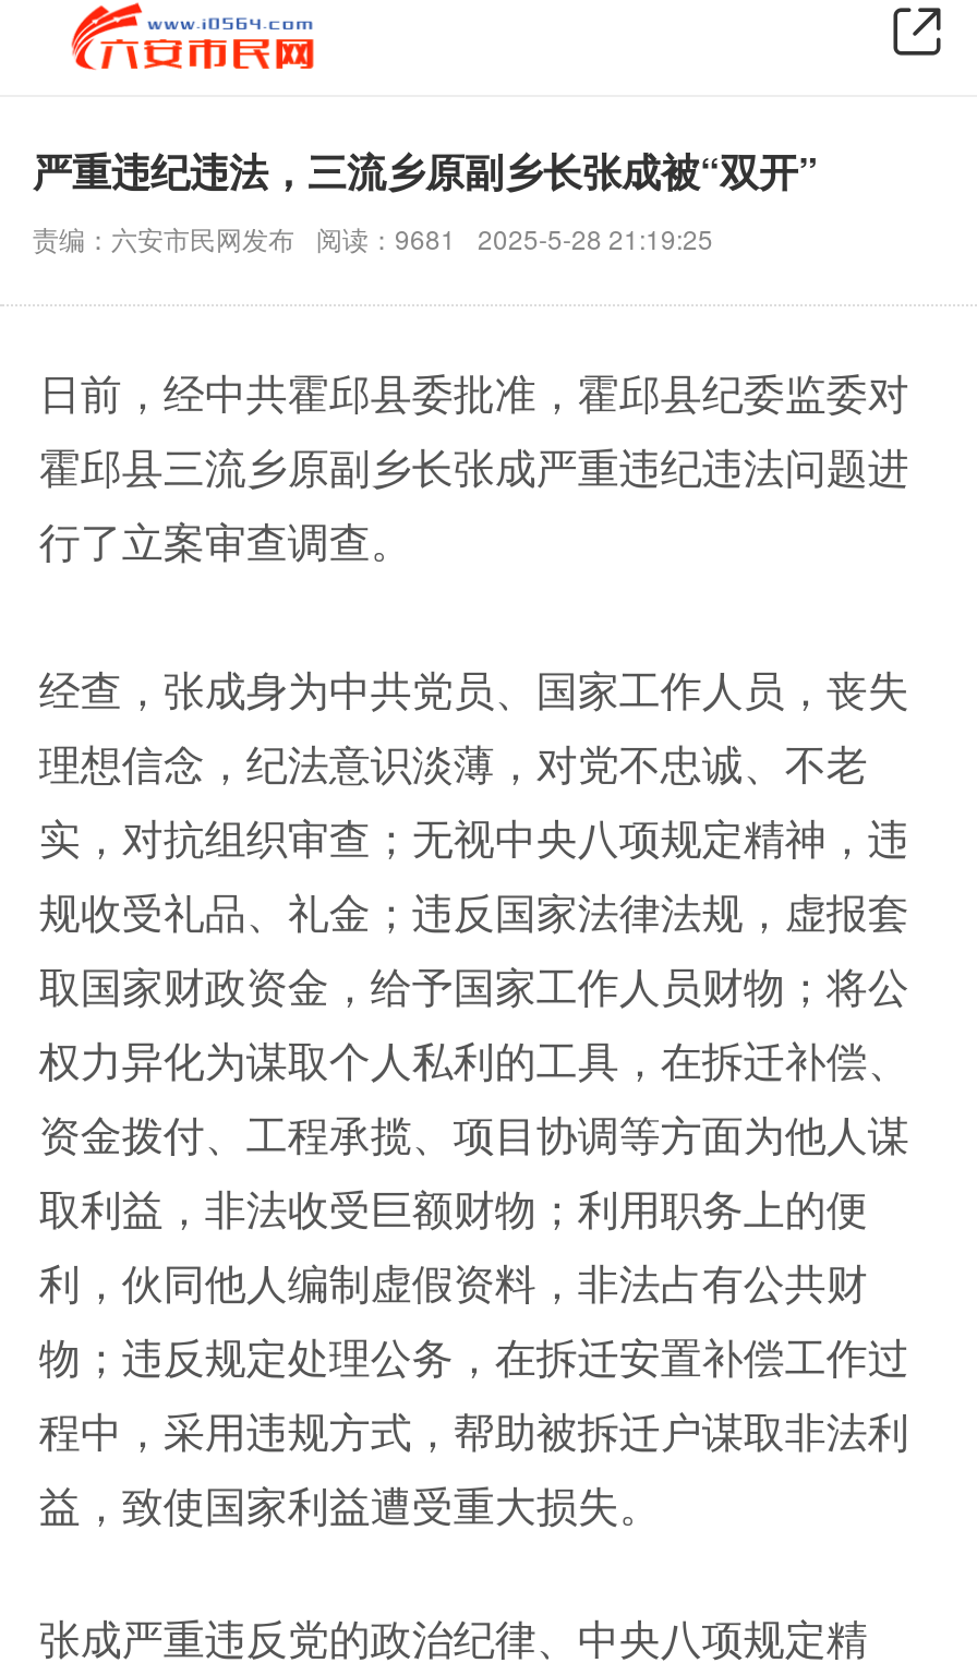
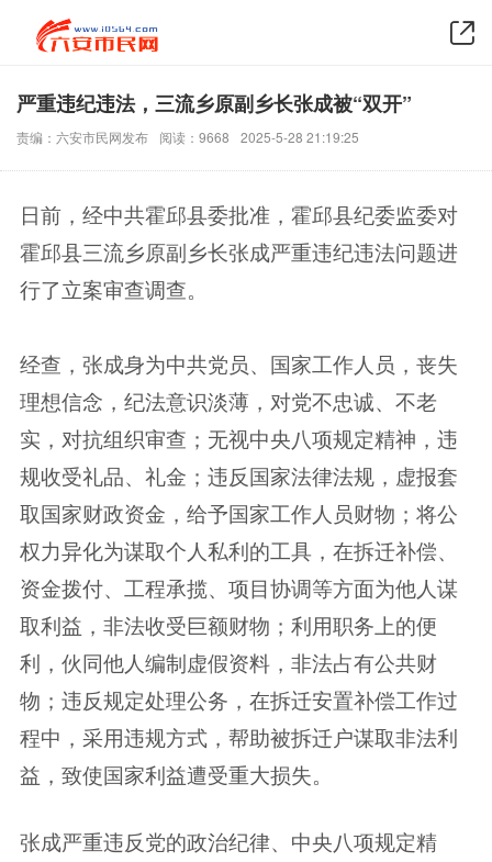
- 责编：六安市民网发布 阅读：9681 2025-5-28 21:19:25
+ 责编：六安市民网发布 阅读：9668 2025-5-28 21:19:25
